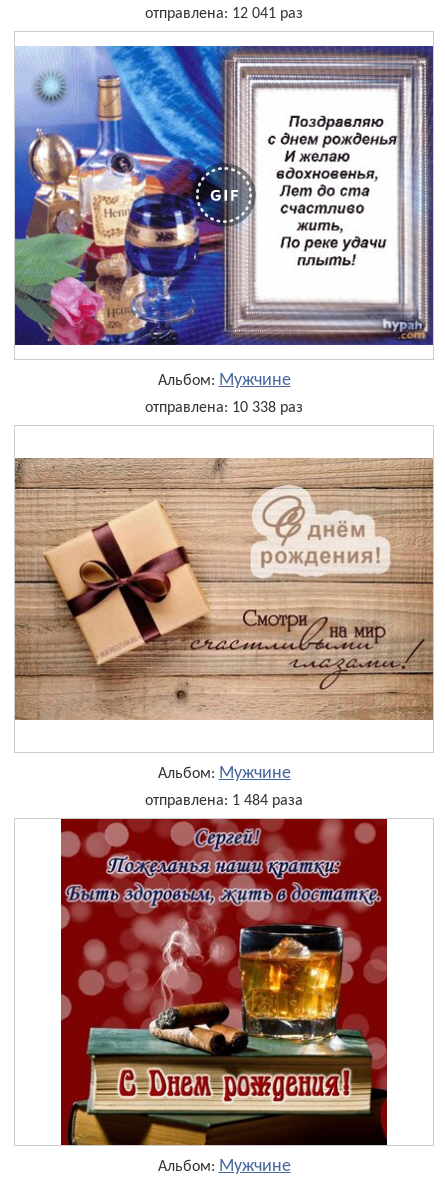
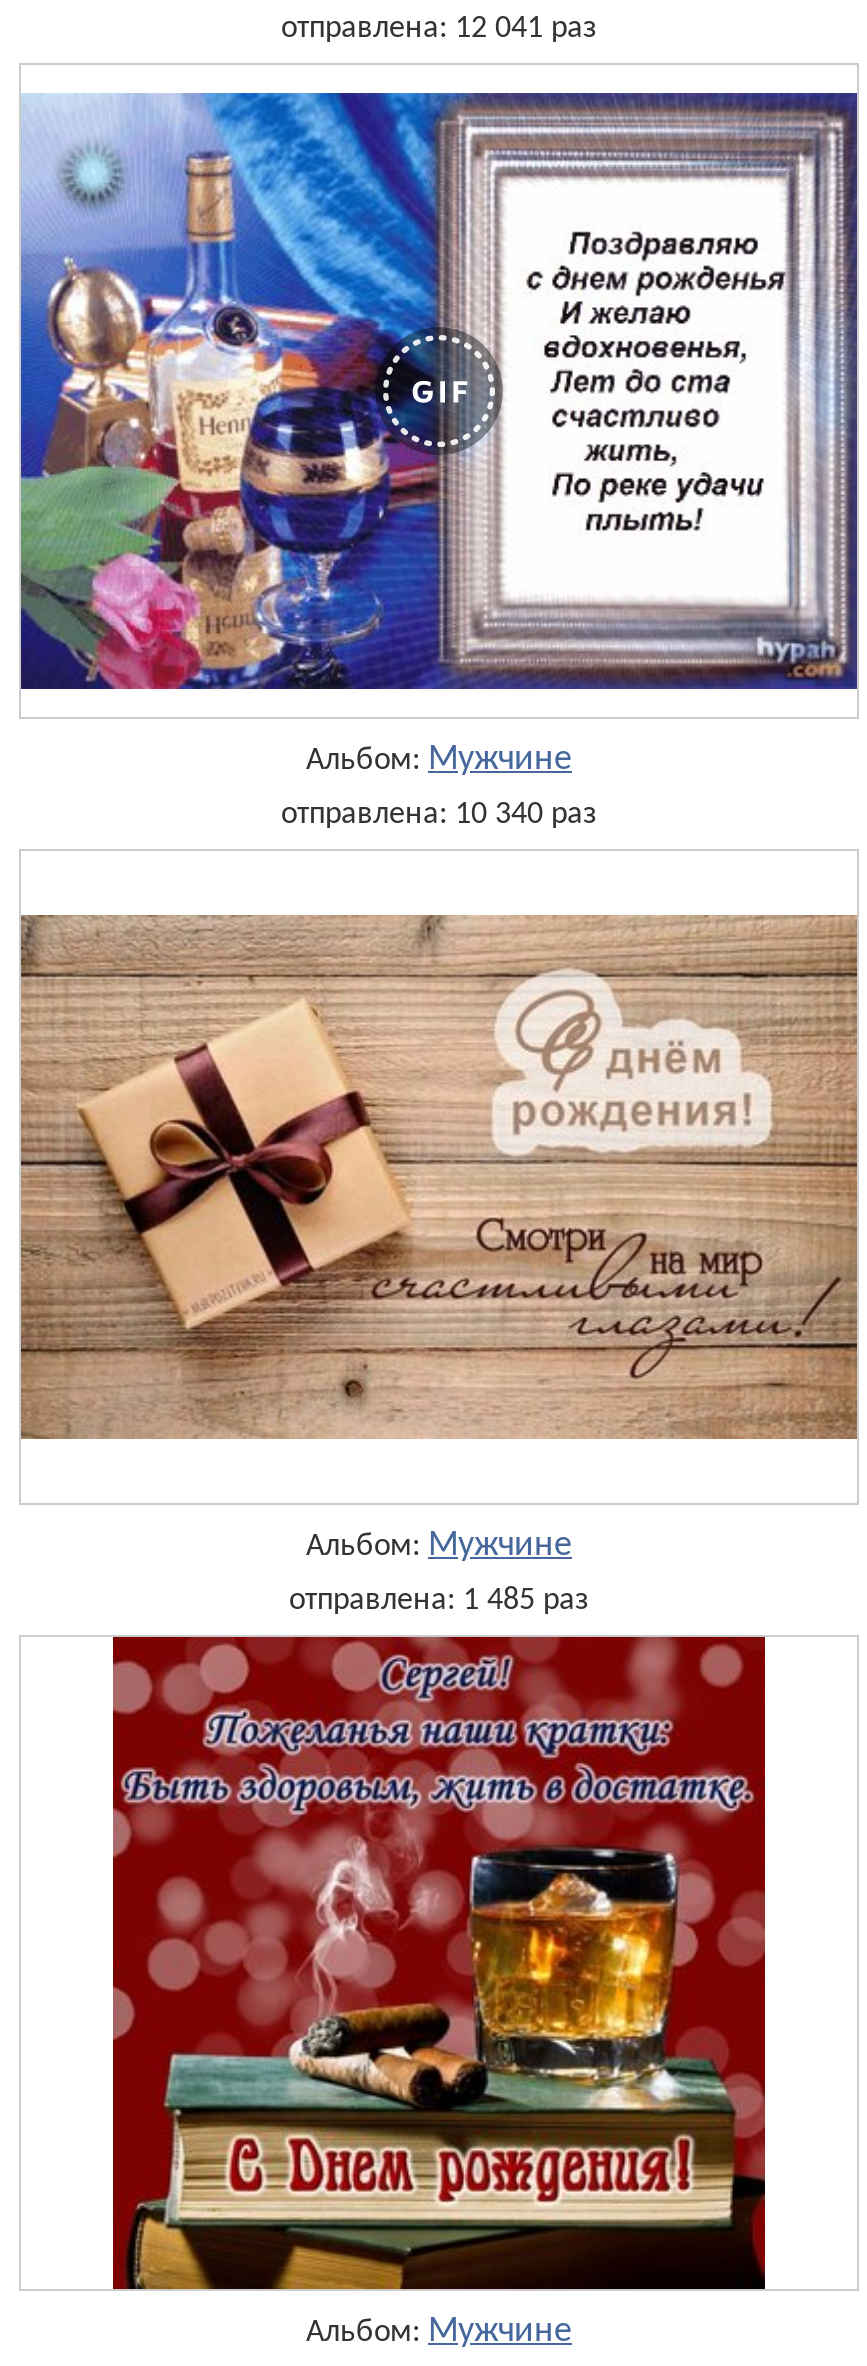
- отправлена: 10 338 раз
+ отправлена: 10 340 раз

- отправлена: 1 484 раза
+ отправлена: 1 485 раз
